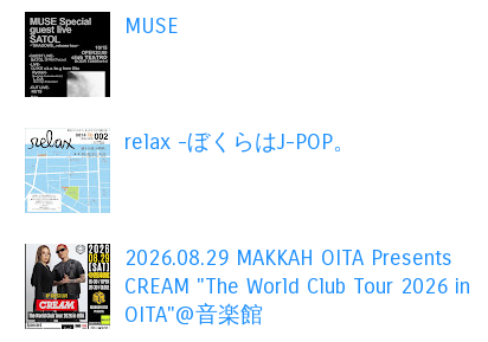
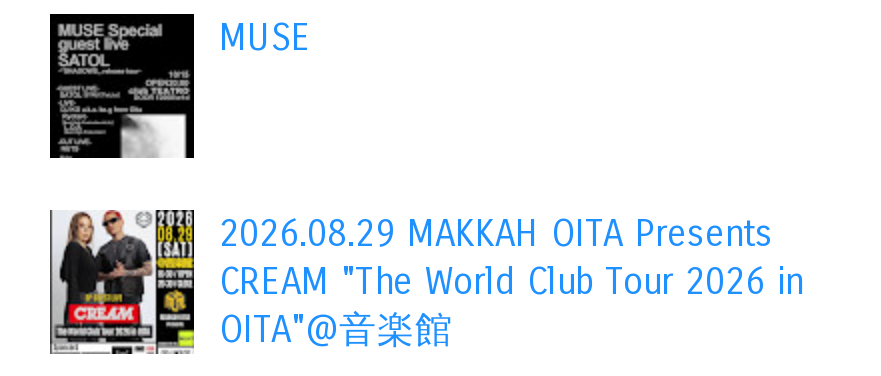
- [image]
- relax -ぼくらはJ-POP。
